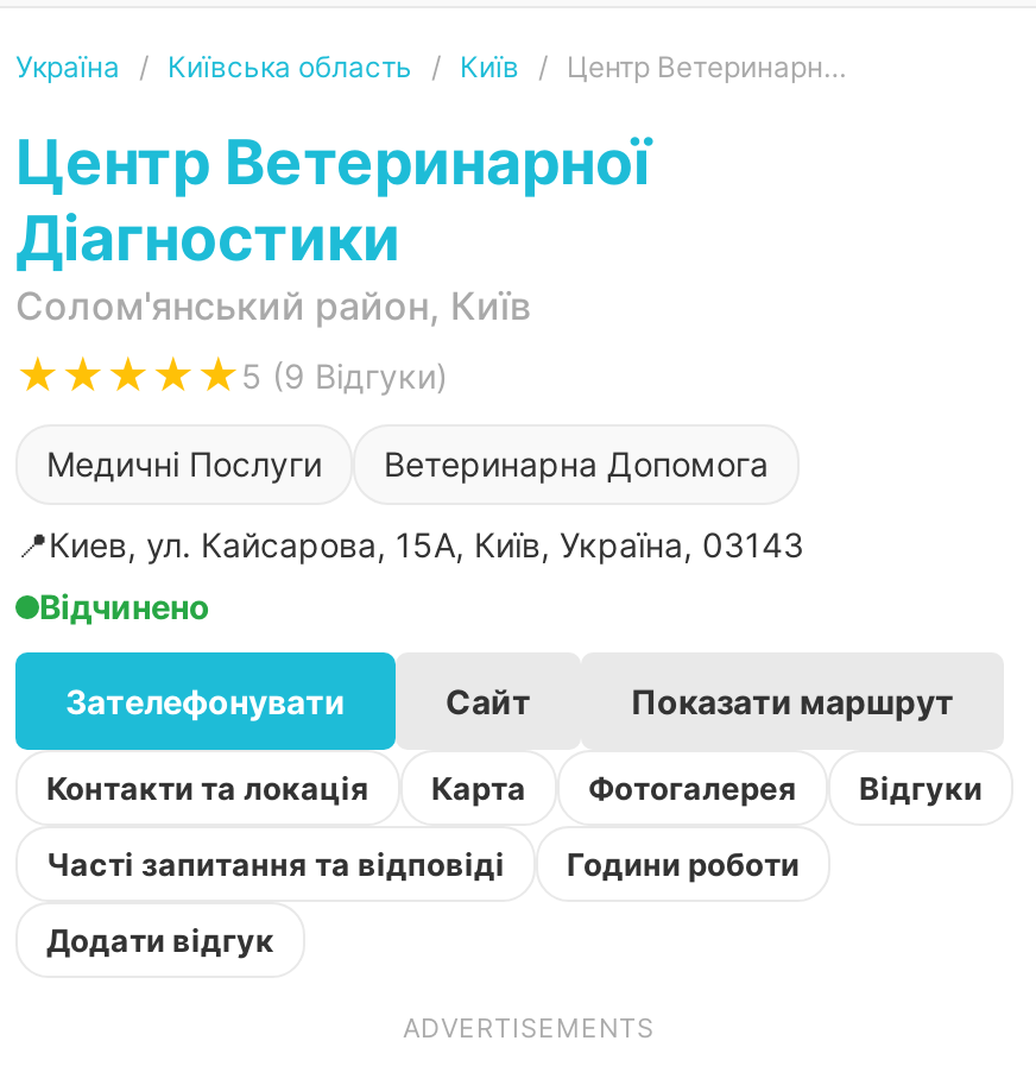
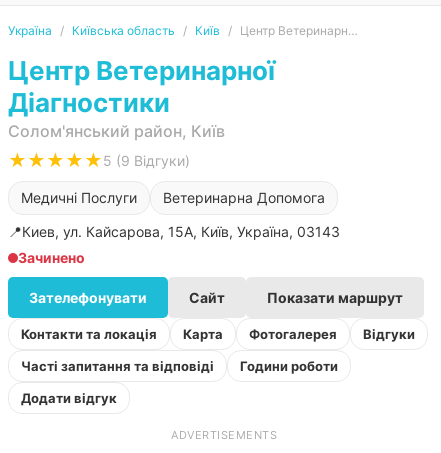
- Відчинено
+ Зачинено
